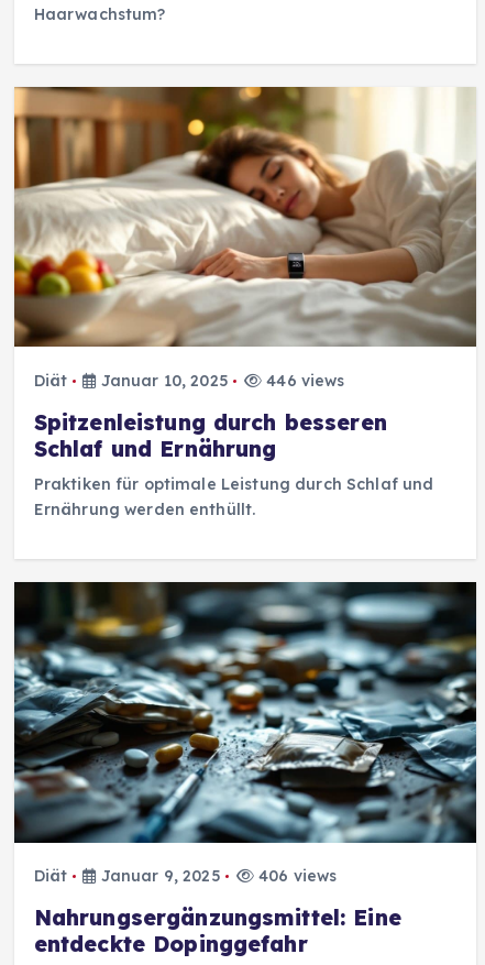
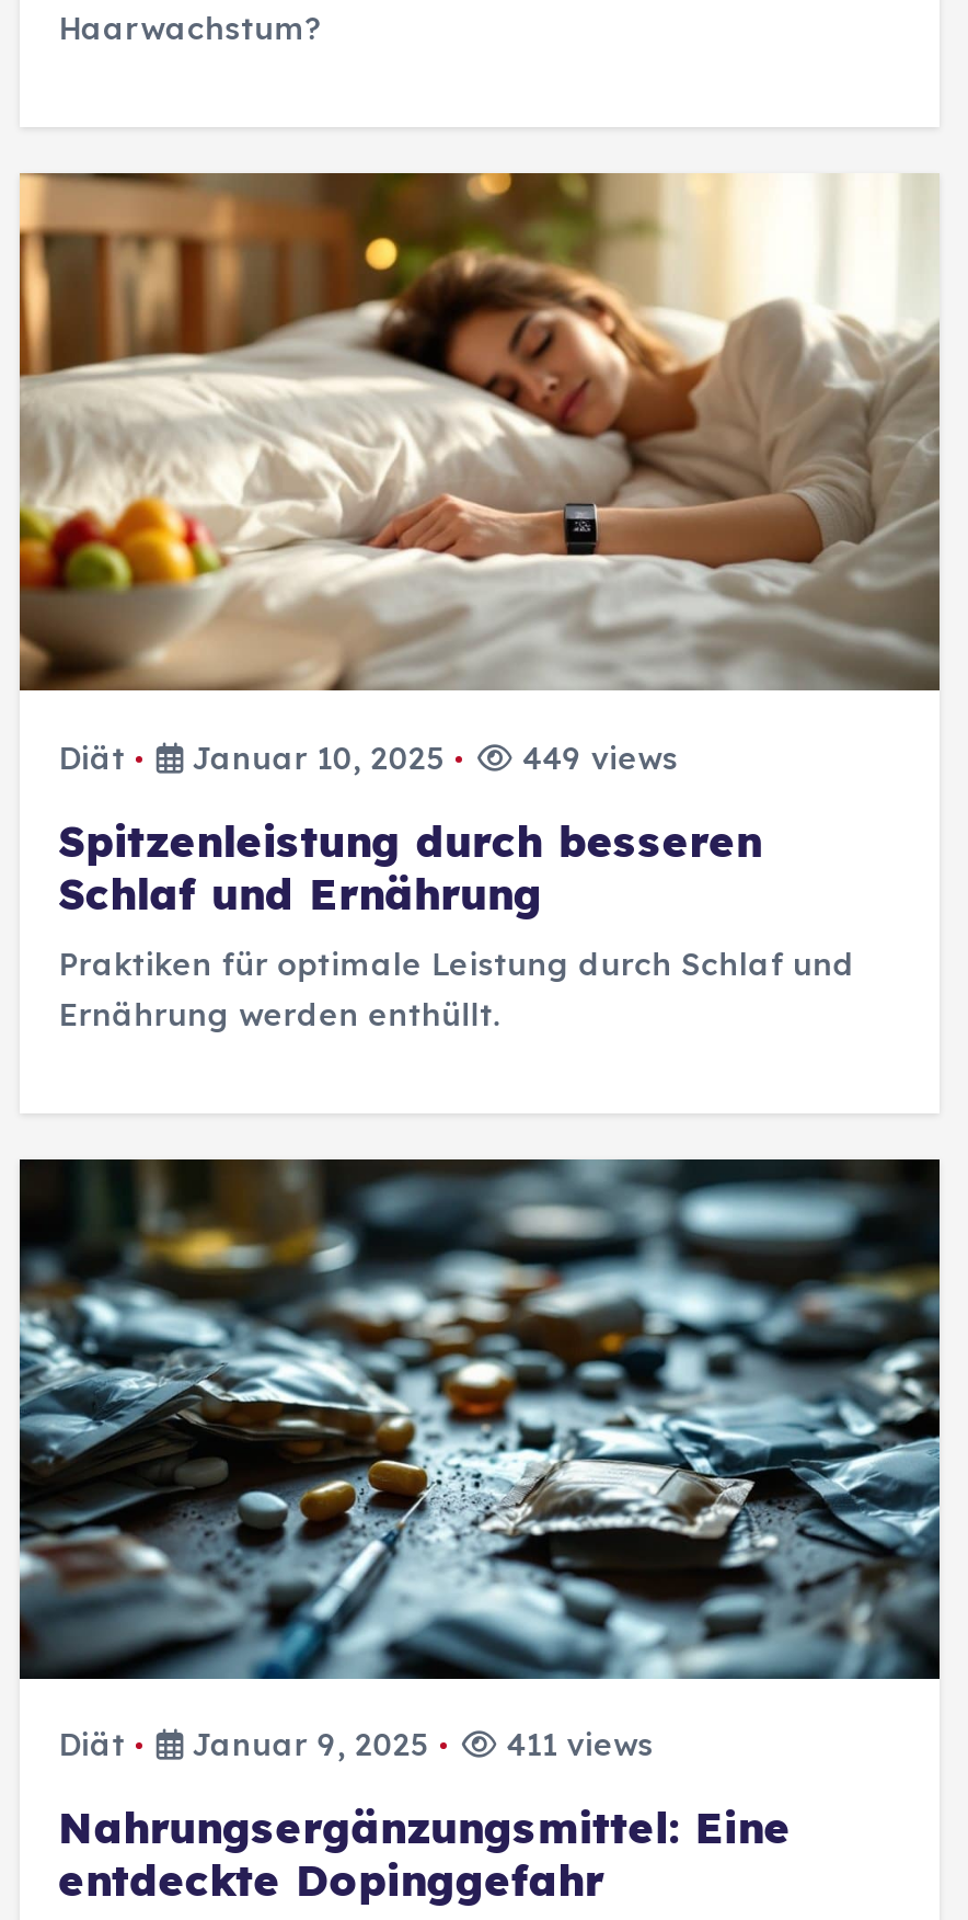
- Diät Januar 10, 2025 446 views
+ Diät Januar 10, 2025 449 views

- Diät Januar 9, 2025 406 views
+ Diät Januar 9, 2025 411 views
